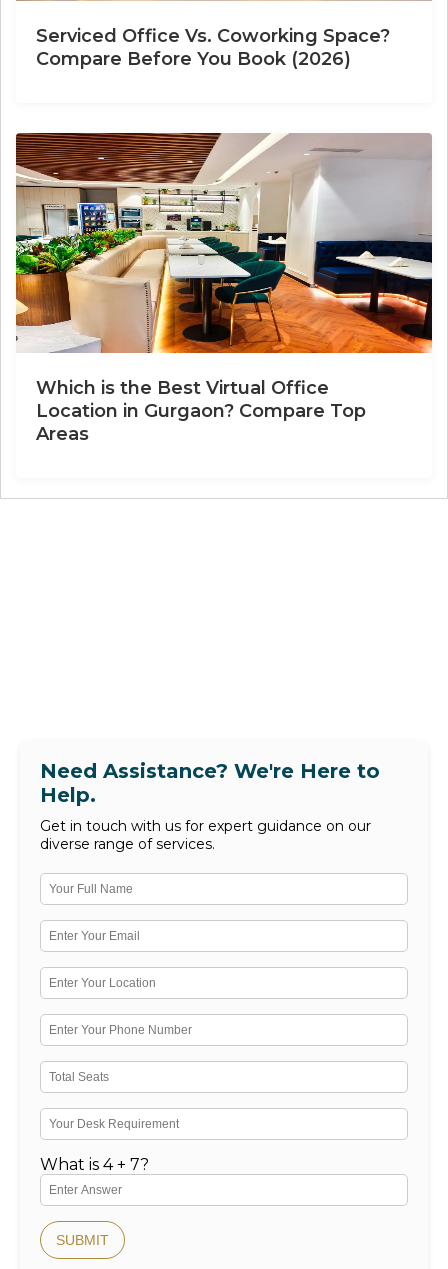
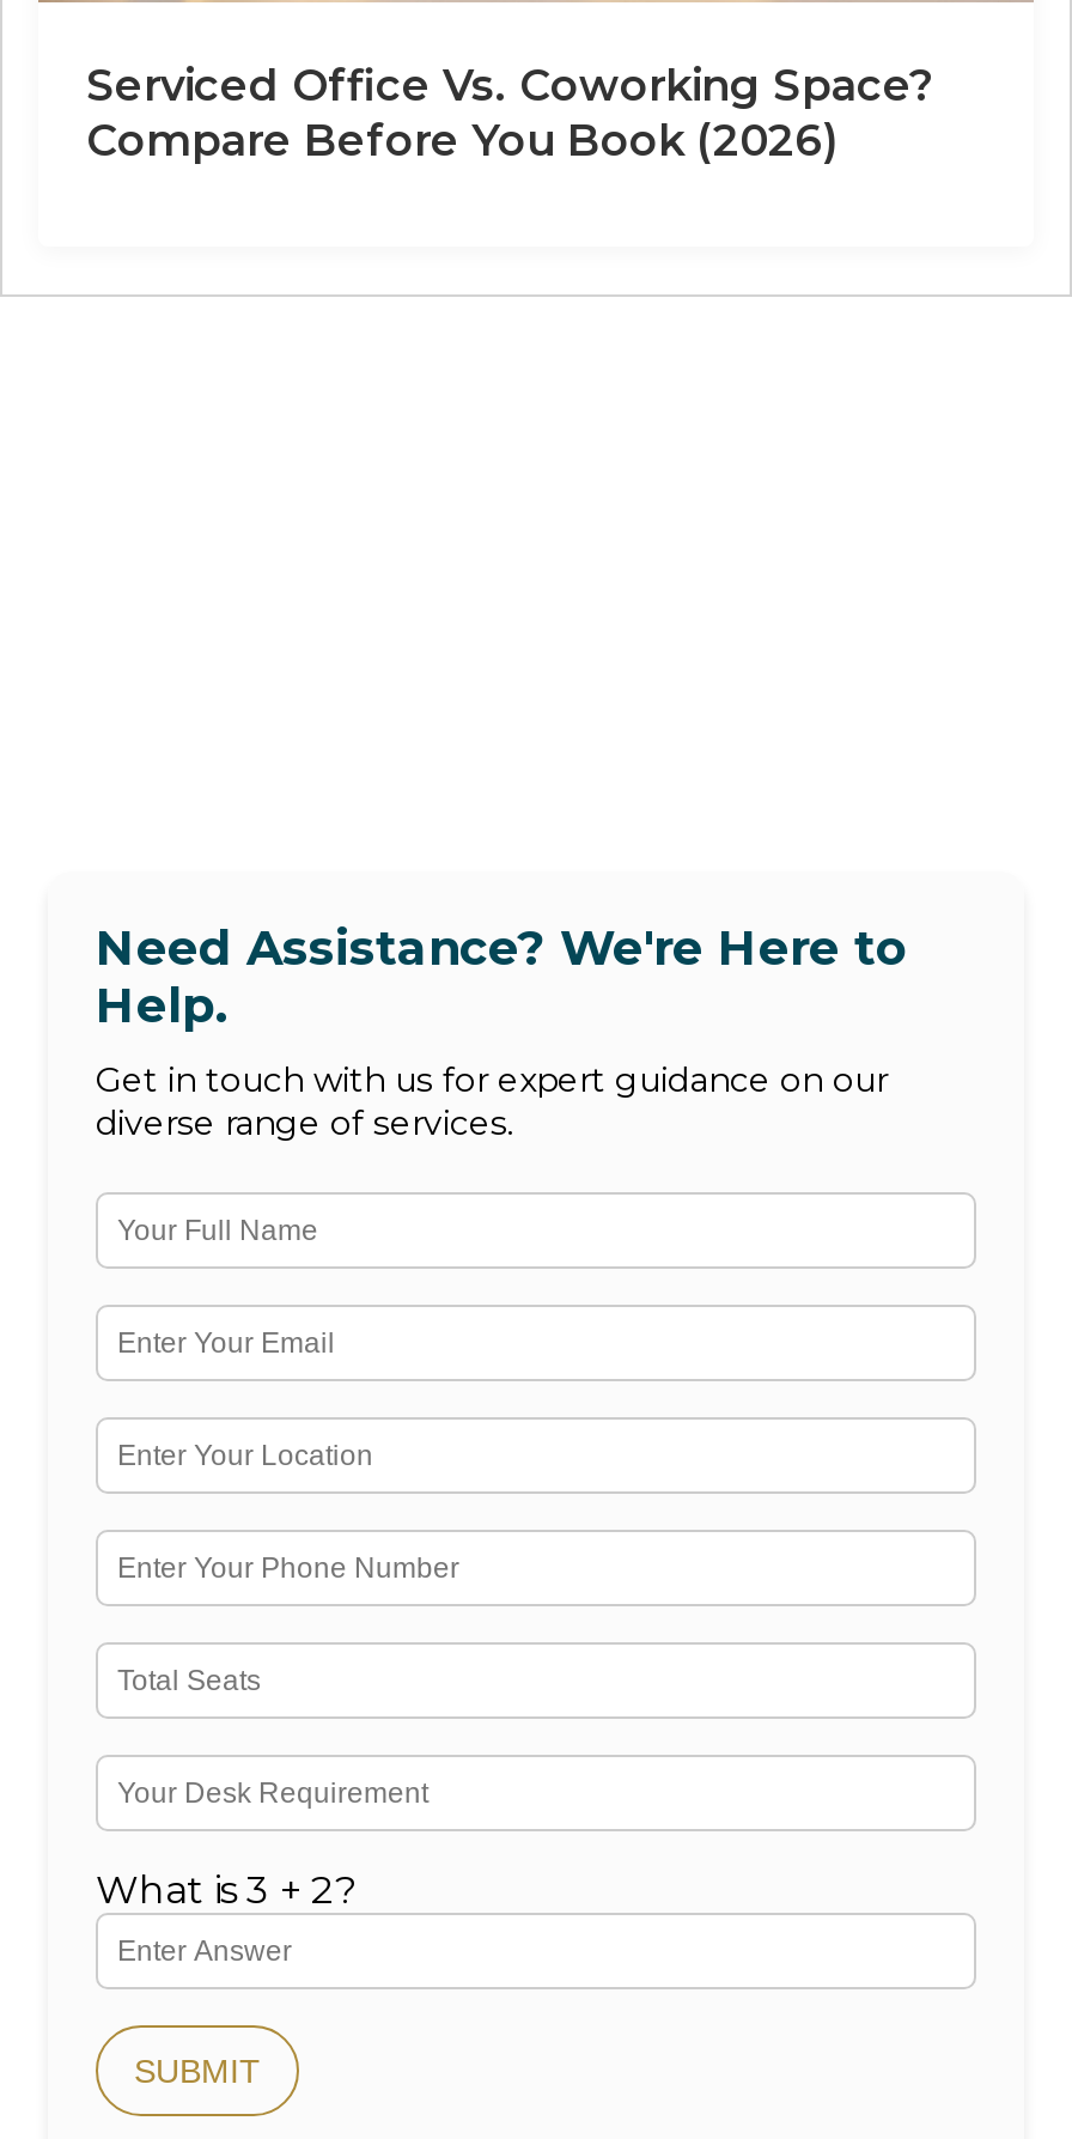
- [image]
- Which is the Best Virtual Office
- Location in Gurgaon? Compare Top
- Areas

- What is 4 + 7?
+ What is 3 + 2?
